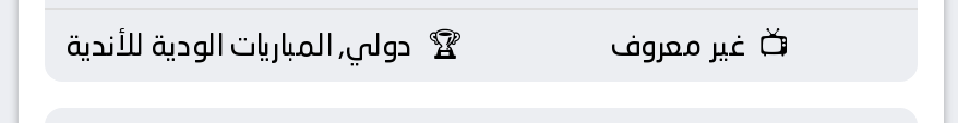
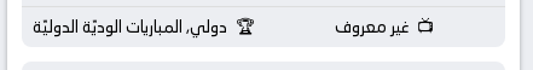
- دولي, المباريات الودية للأندية
+ دولي, المباريات الوديّة الدوليّة
